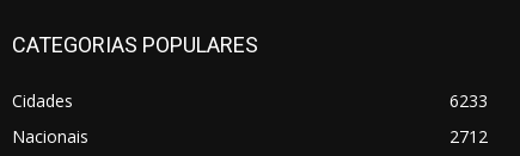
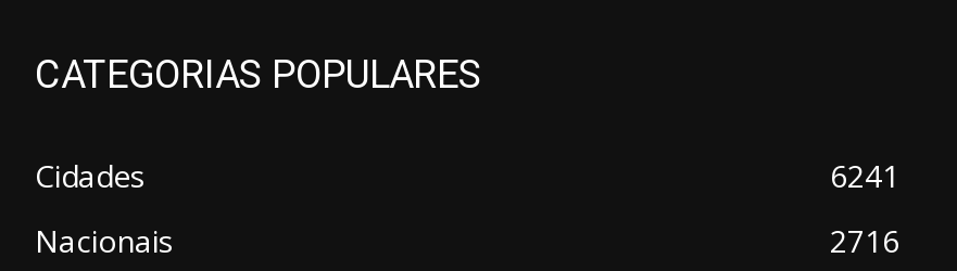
- 6233
+ 6241

- 2712
+ 2716
